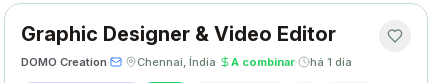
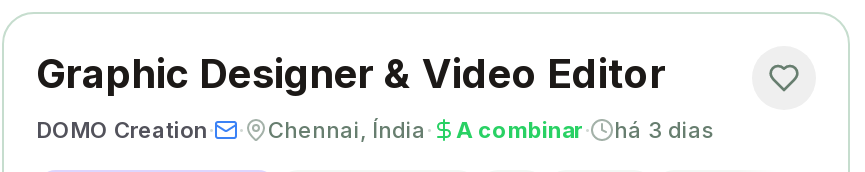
- há 1 dia
+ há 3 dias
